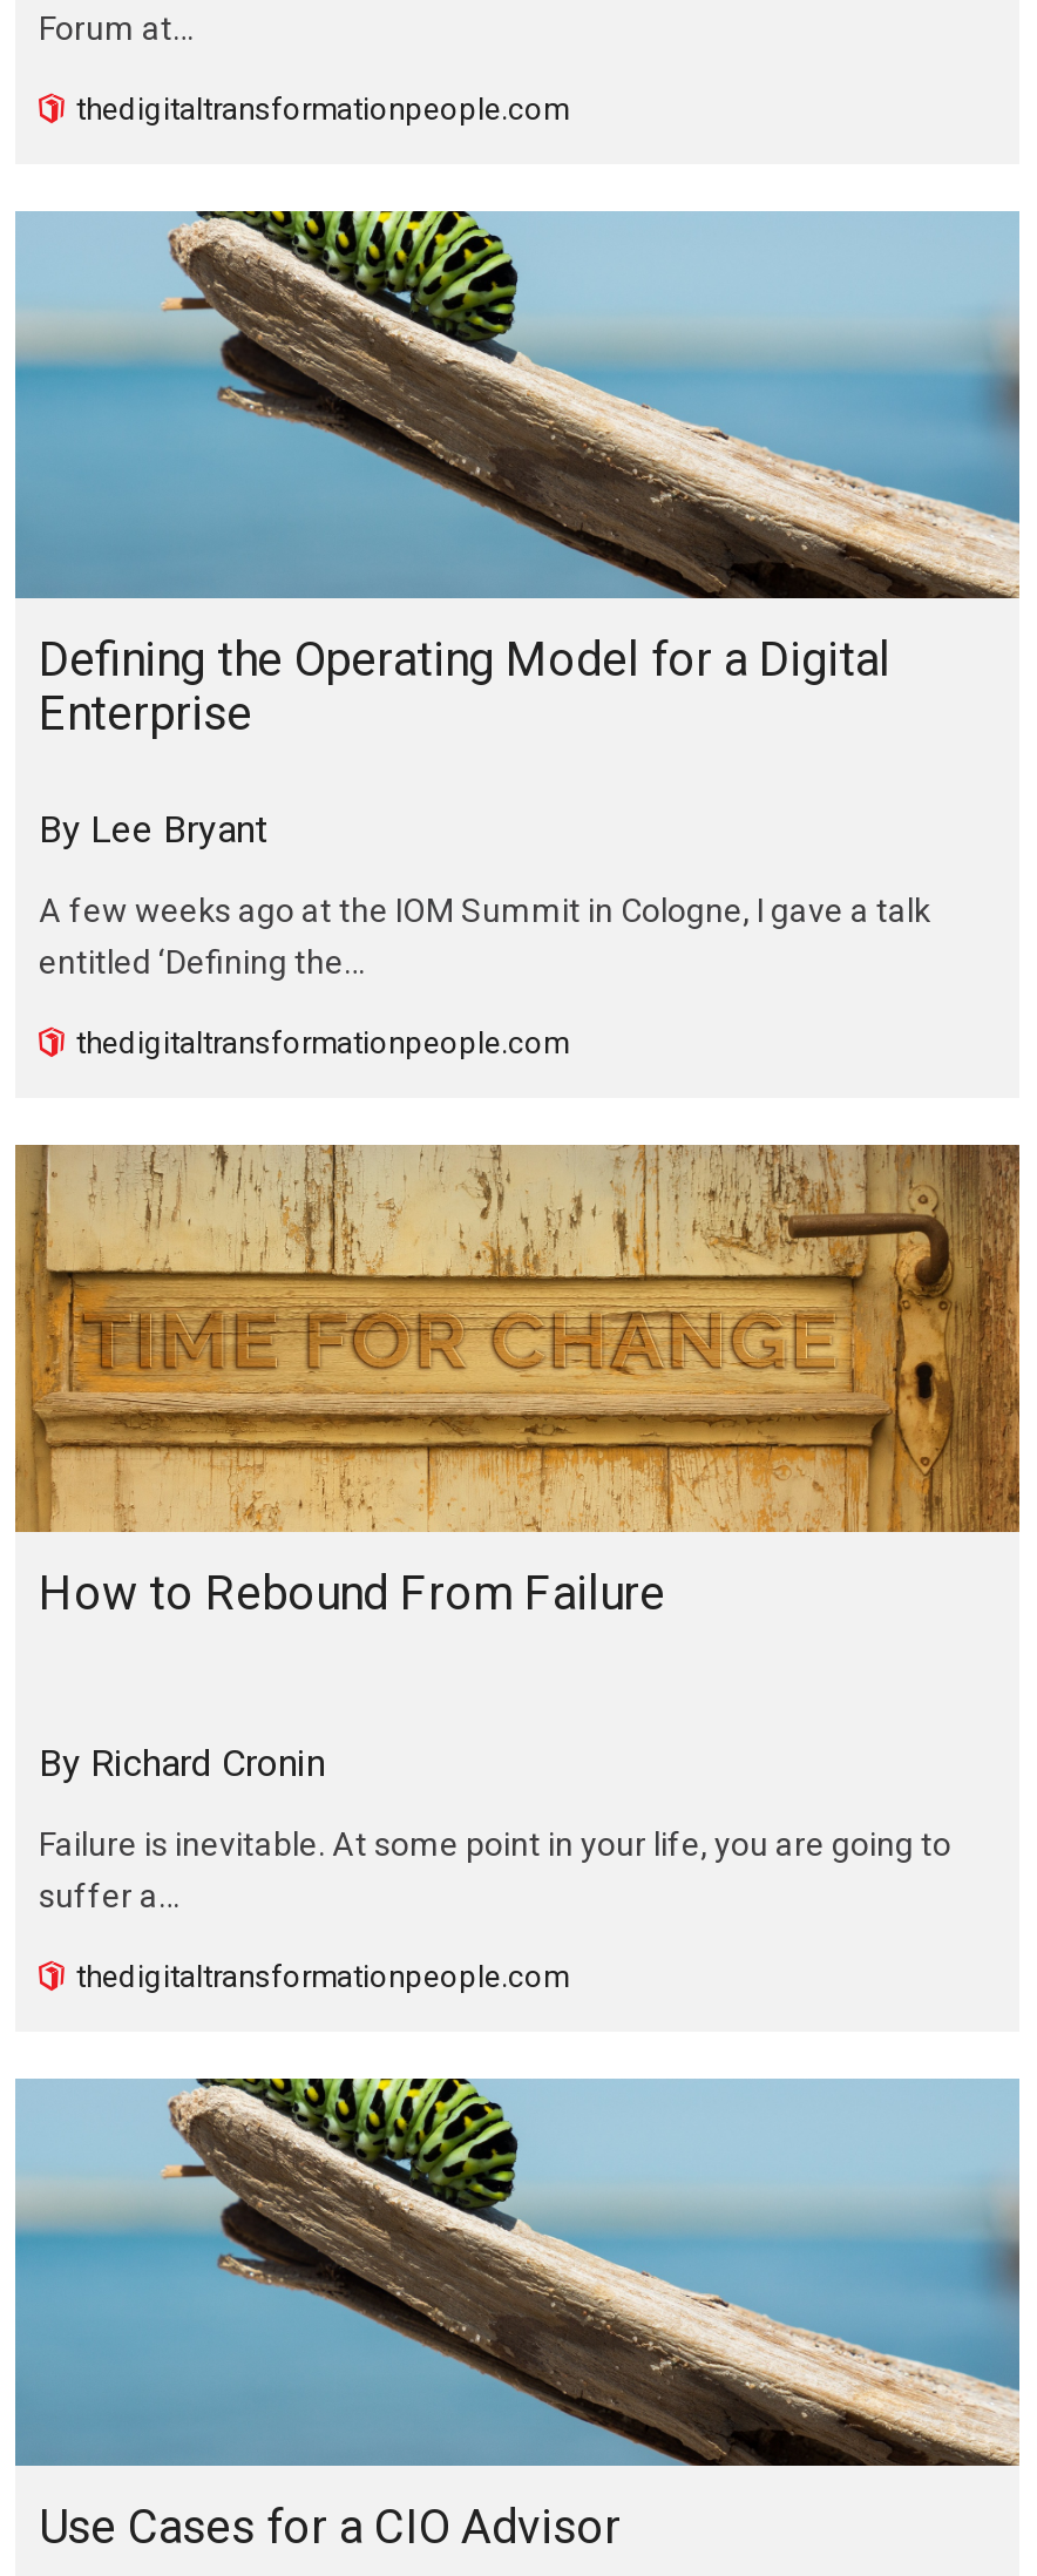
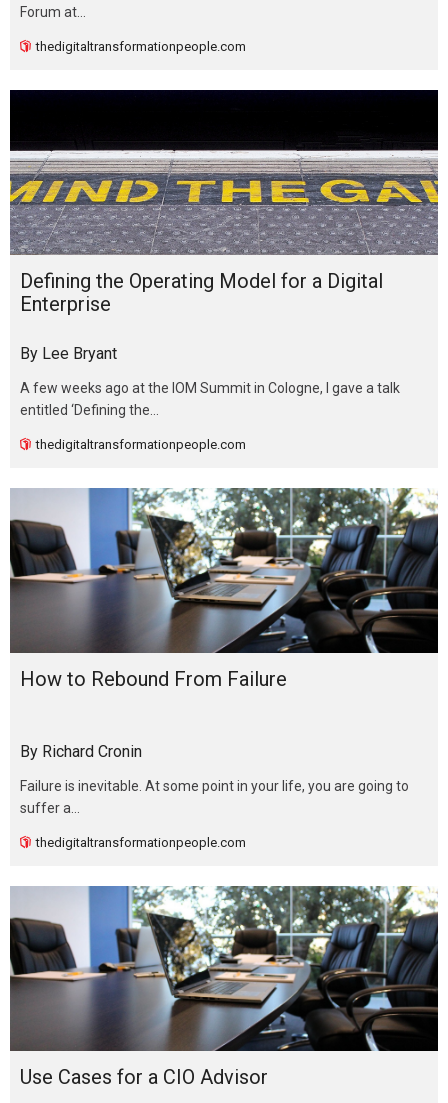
- [image]
+ [image]

- [image]
+ [image]

- [image]
+ [image]
